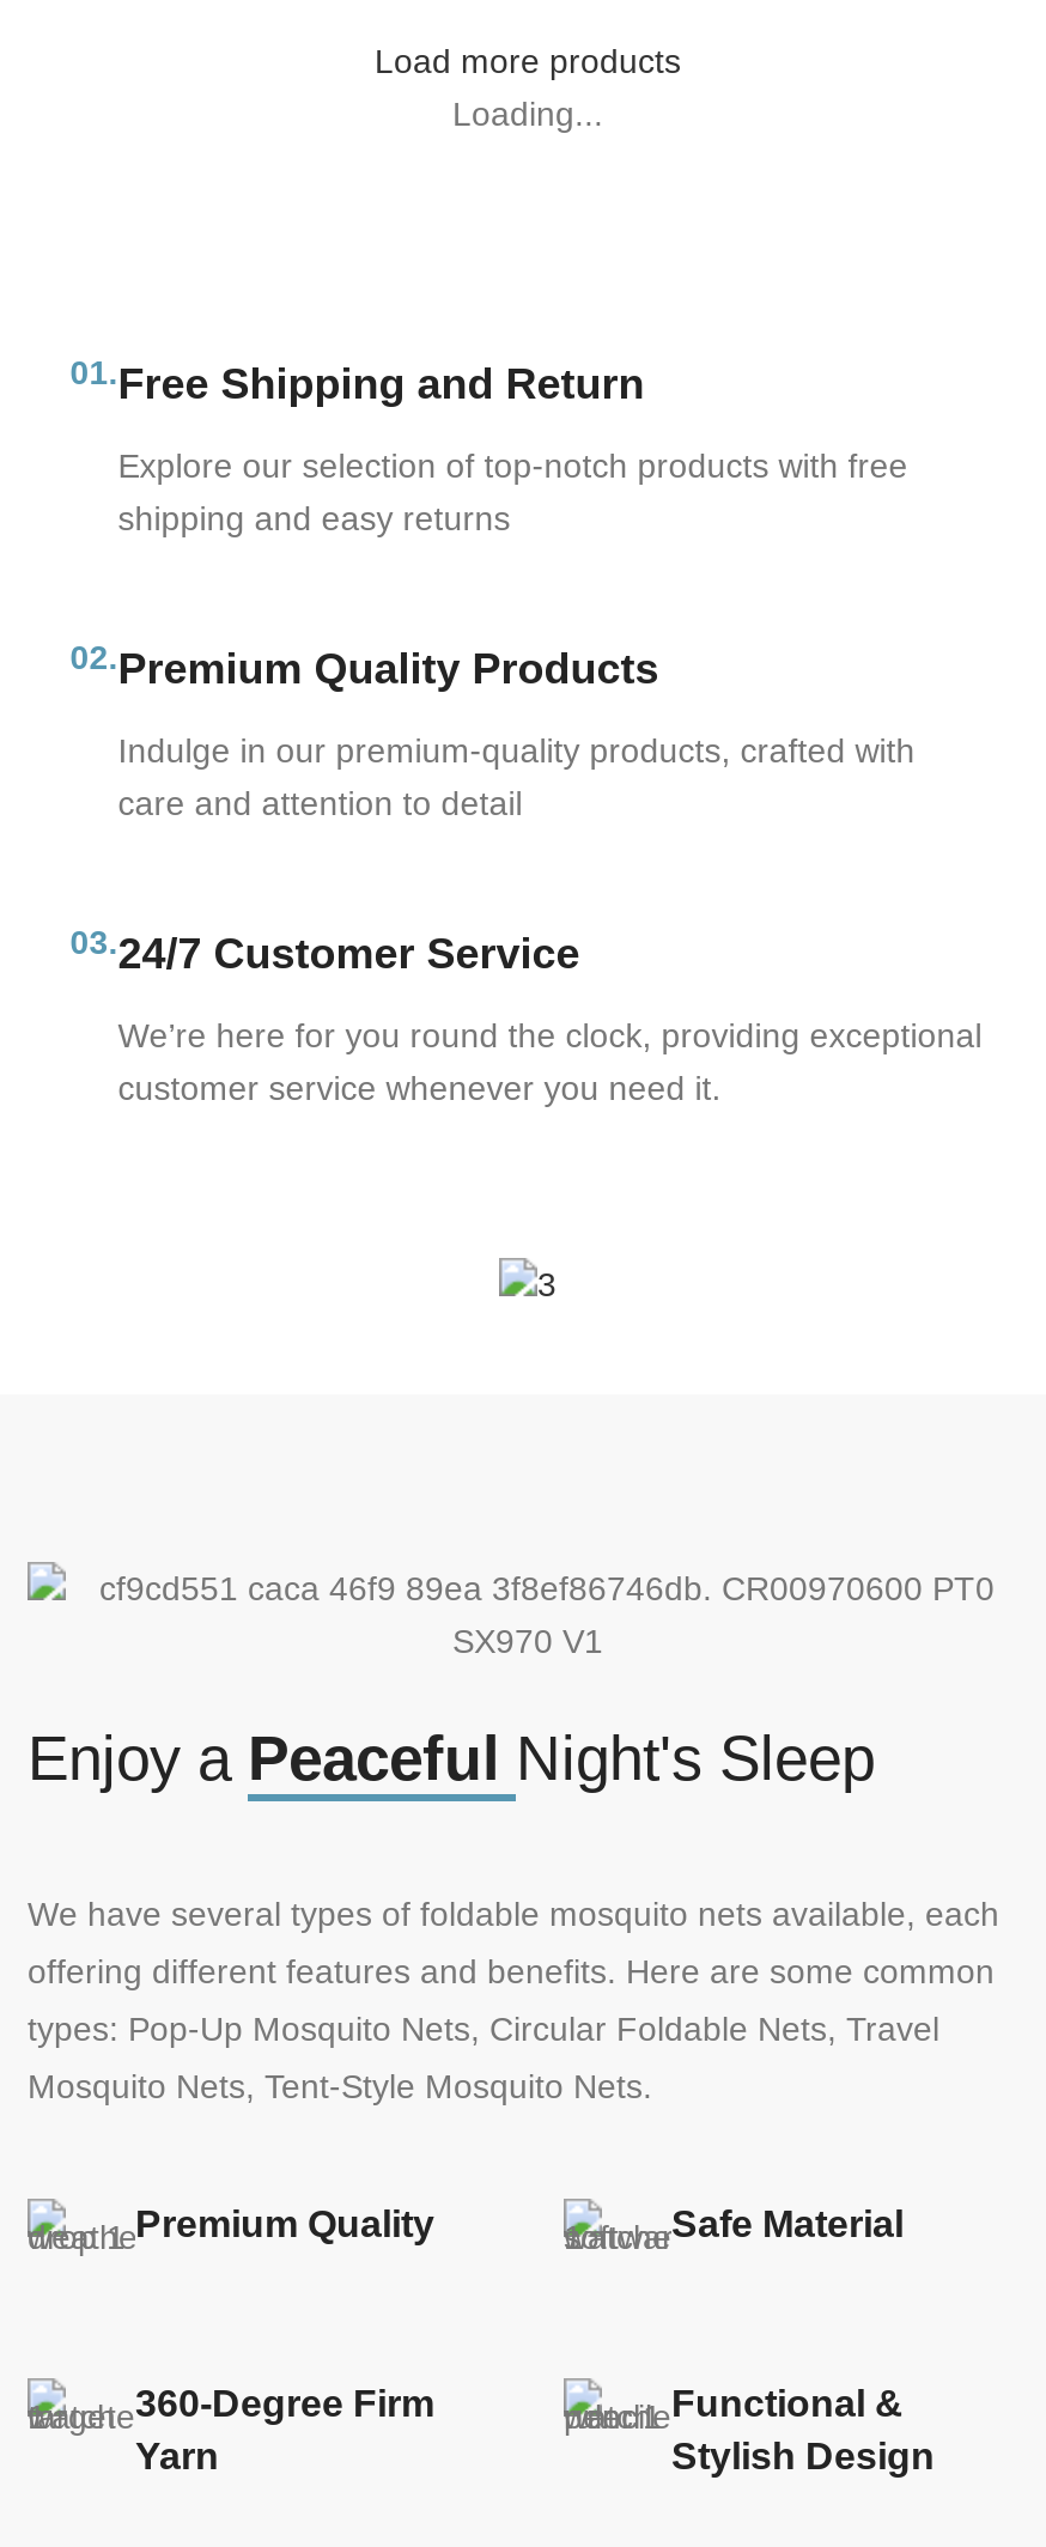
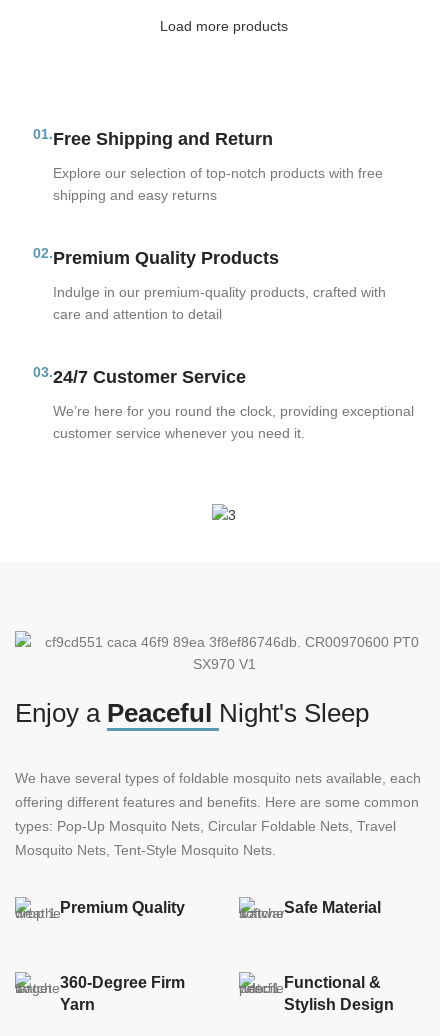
- Loading...
